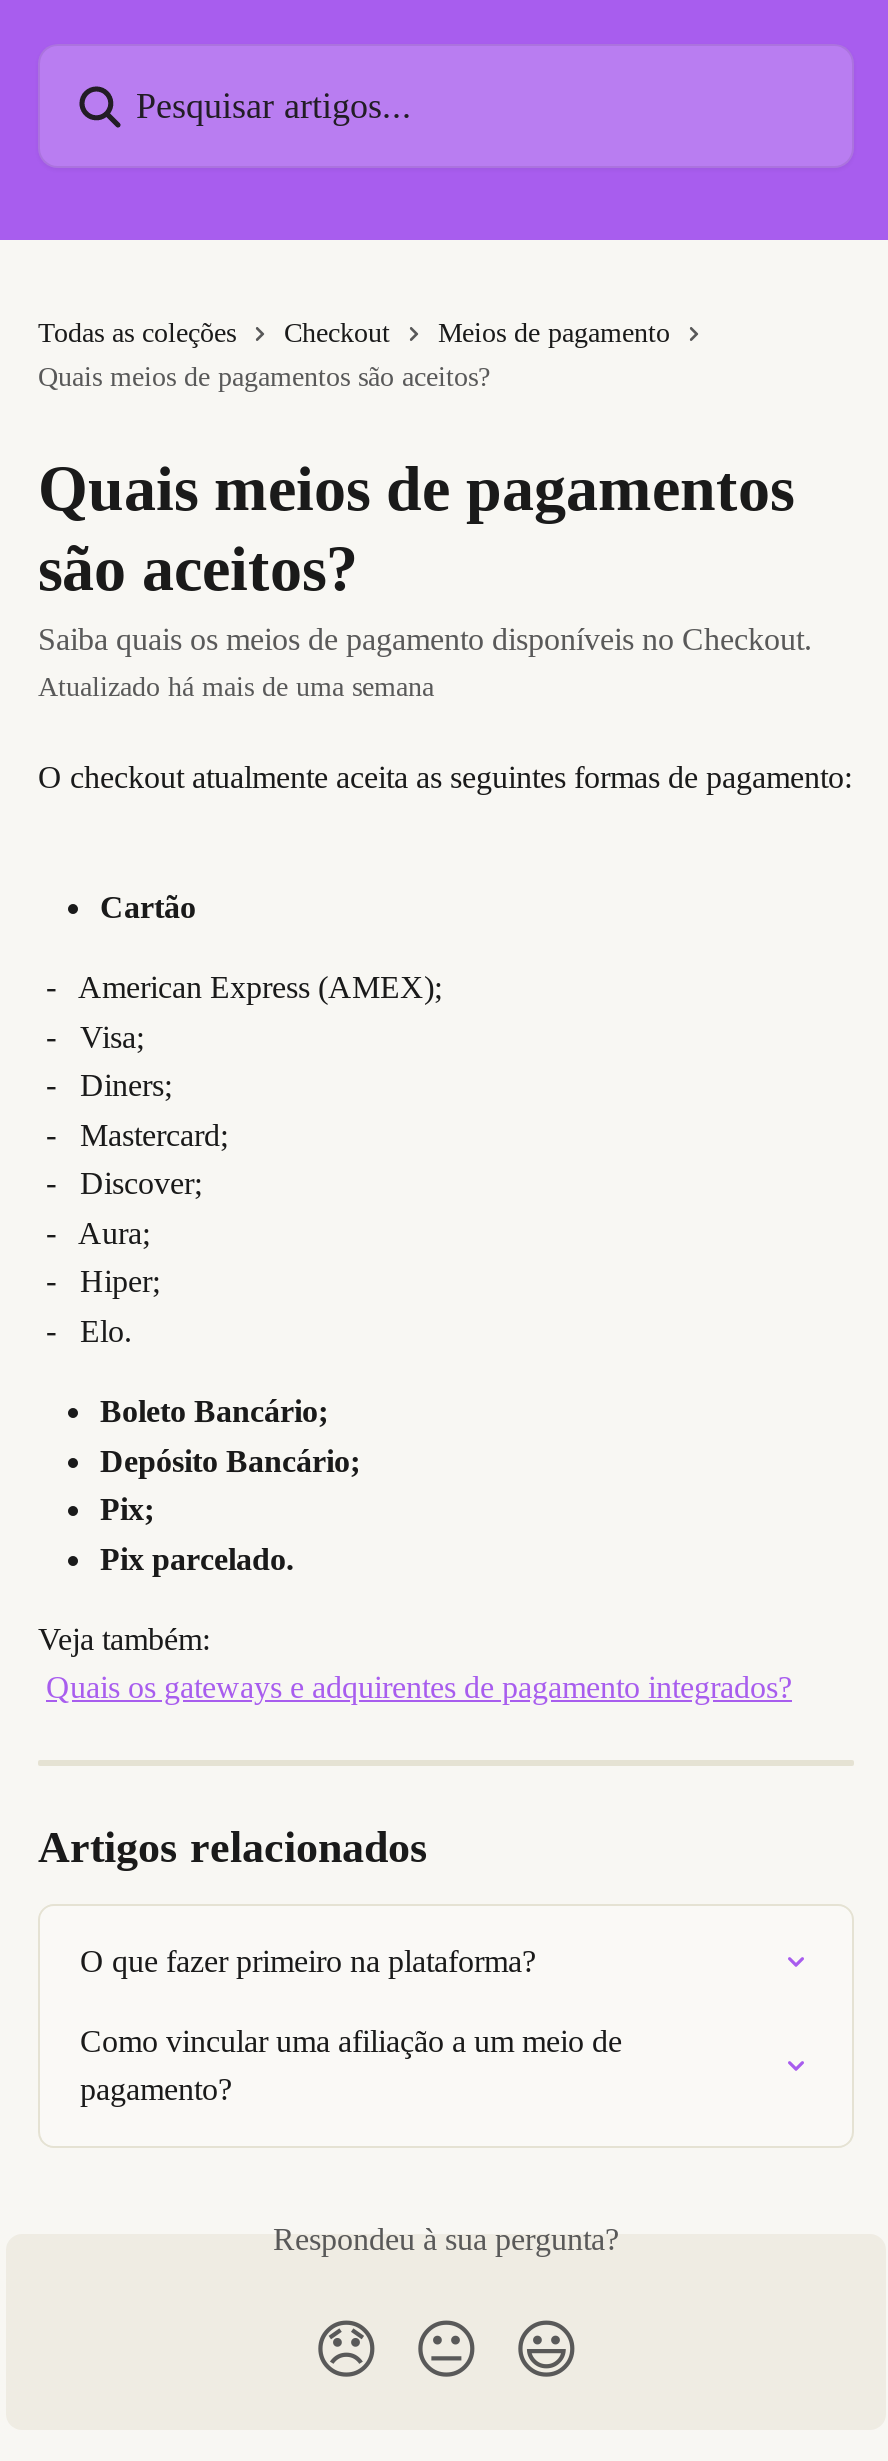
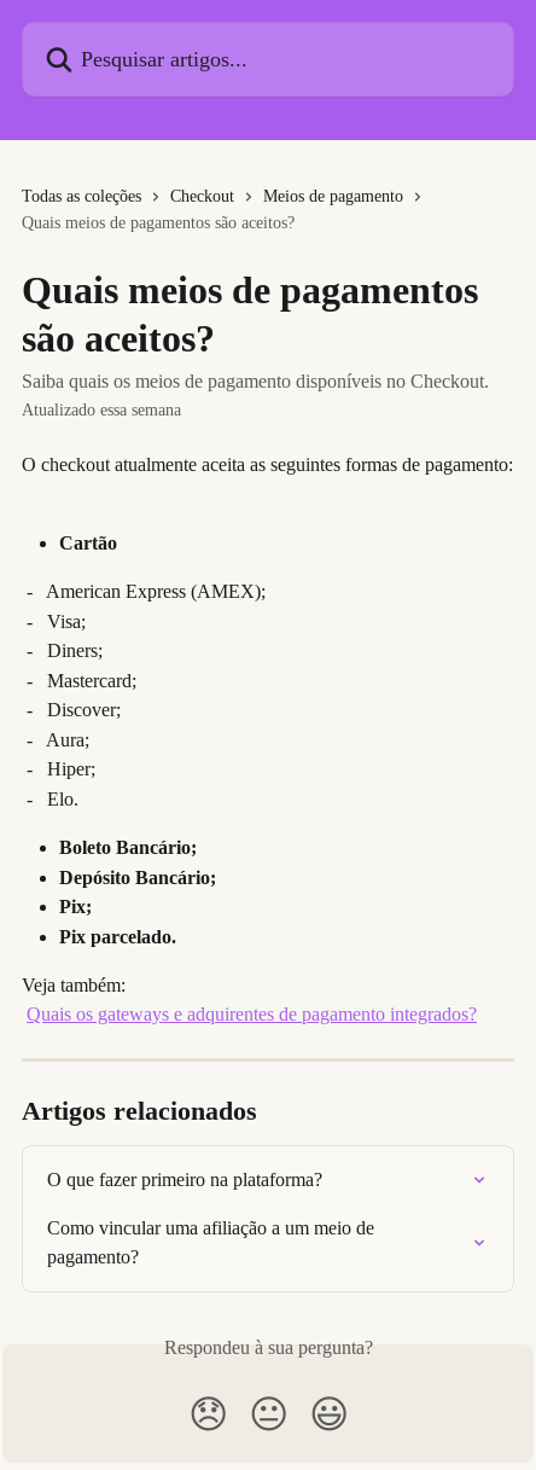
- Atualizado há mais de uma semana
+ Atualizado essa semana
